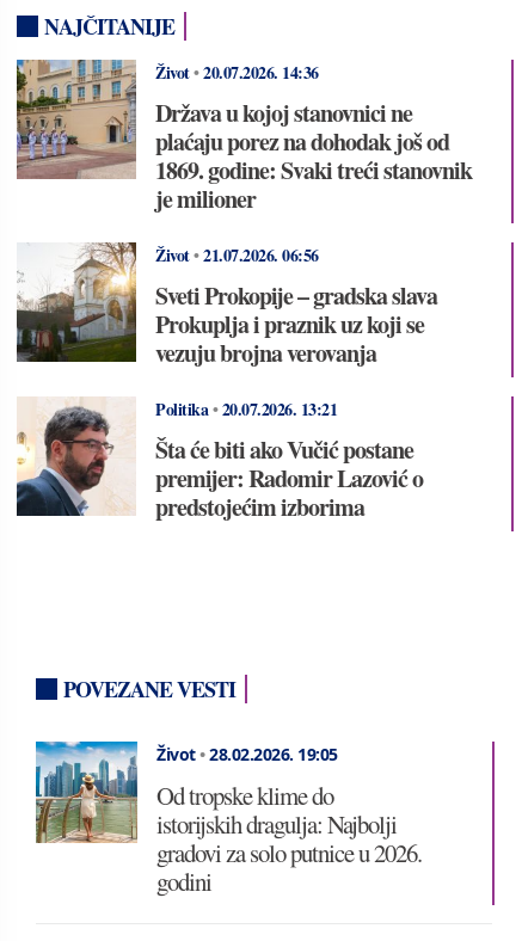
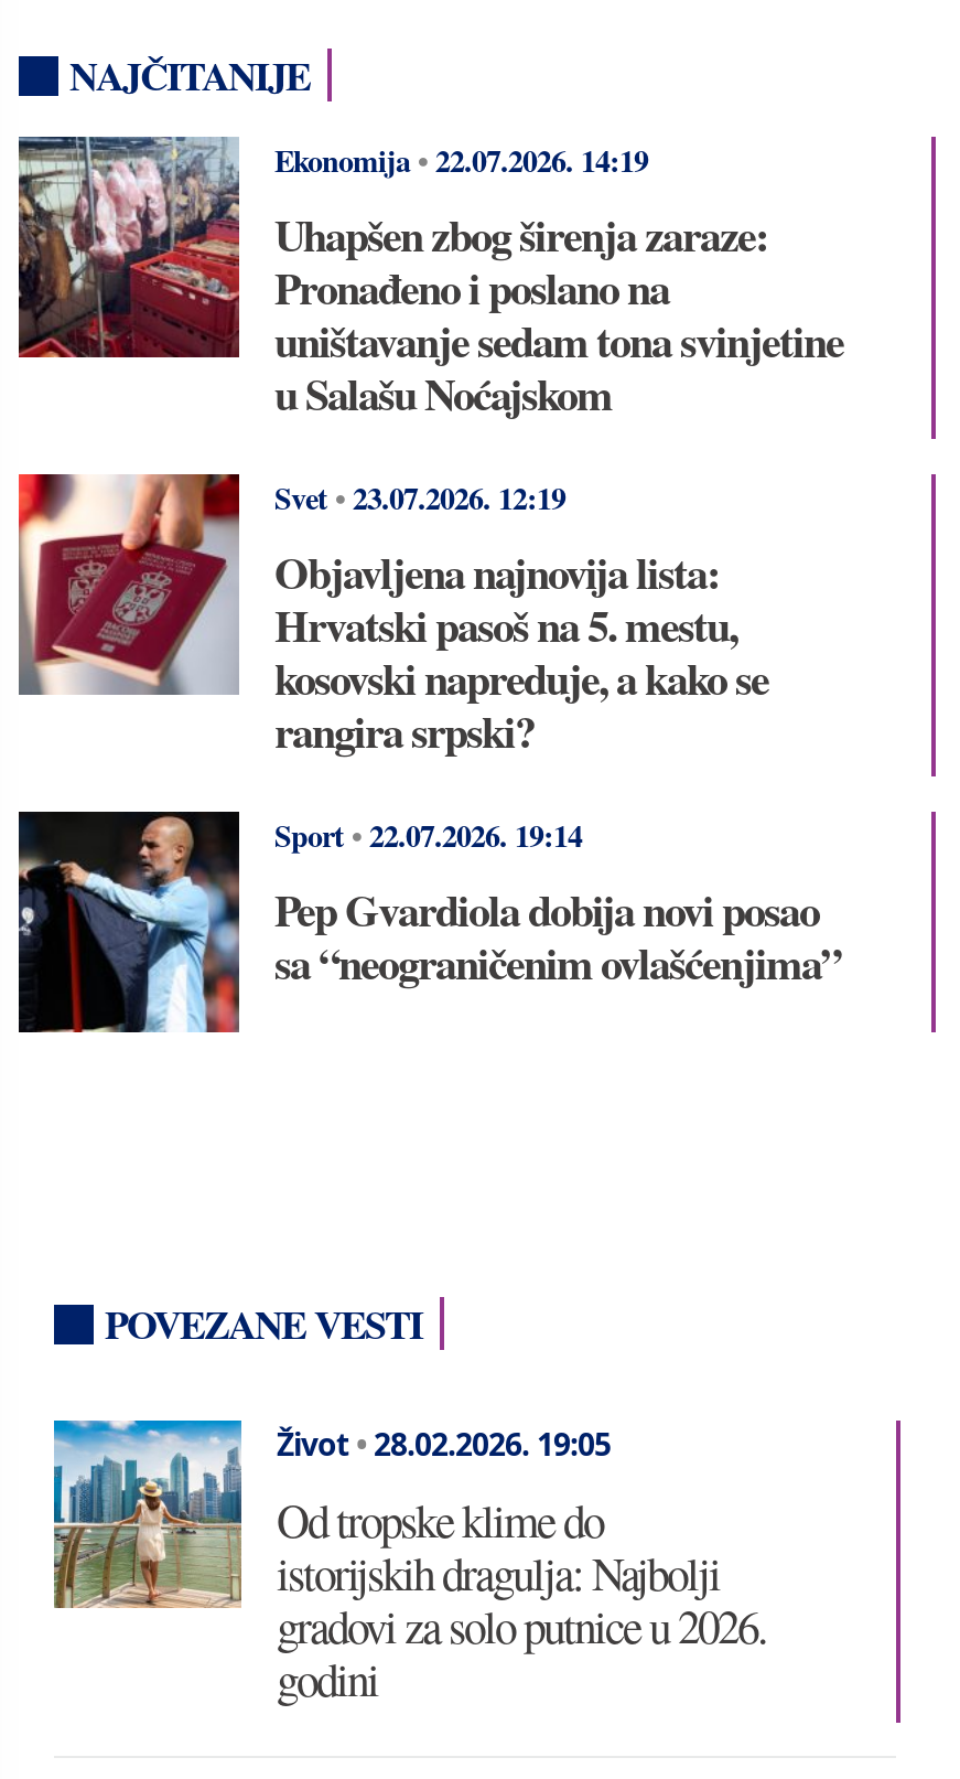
- [image]
- Život •20.07.2026. 14:36
- Država u kojoj stanovnici ne
- plaćaju porez na dohodak još od
- 1869. godine: Svaki treći stanovnik
- je milioner
+ [image]
+ Ekonomija •22.07.2026. 14:19
+ Uhapšen zbog širenja zaraze:
+ Pronađeno i poslano na
+ uništavanje sedam tona svinjetine
+ u Salašu Noćajskom

- [image]
- Život • 21.07.2026. 06:56
- Sveti Prokopije – gradska slava
- Prokuplja i praznik uz koji se
- vezuju brojna verovanja
+ [image]
+ Svet •23.07.2026. 12:19
+ Objavljena najnovija lista:
+ Hrvatski pasoš na 5. mestu,
+ kosovski napreduje, a kako se
+ rangira srpski?

- [image]
- Politika • 20.07.2026. 13:21
- Šta će biti ako Vučić postane
- premijer: Radomir Lazović o
- predstojećim izborima
+ [image]
+ Sport •22.07.2026. 19:14
+ Pep Gvardiola dobija novi posao
+ sa “neograničenim ovlašćenjima”
